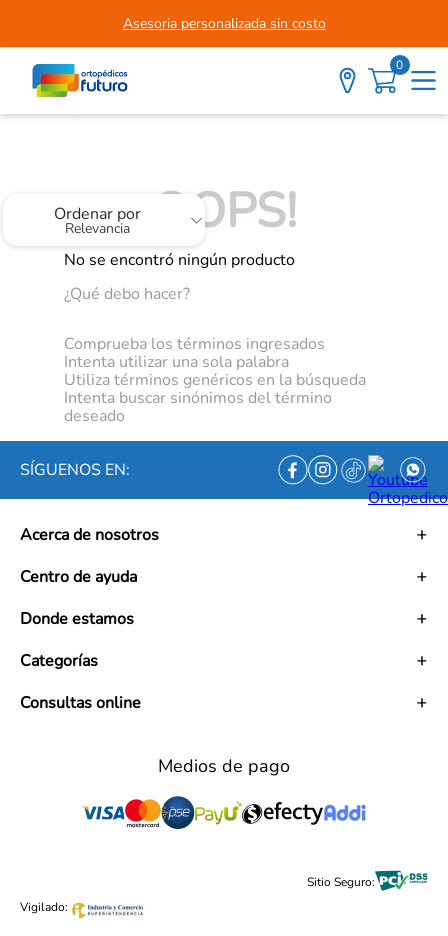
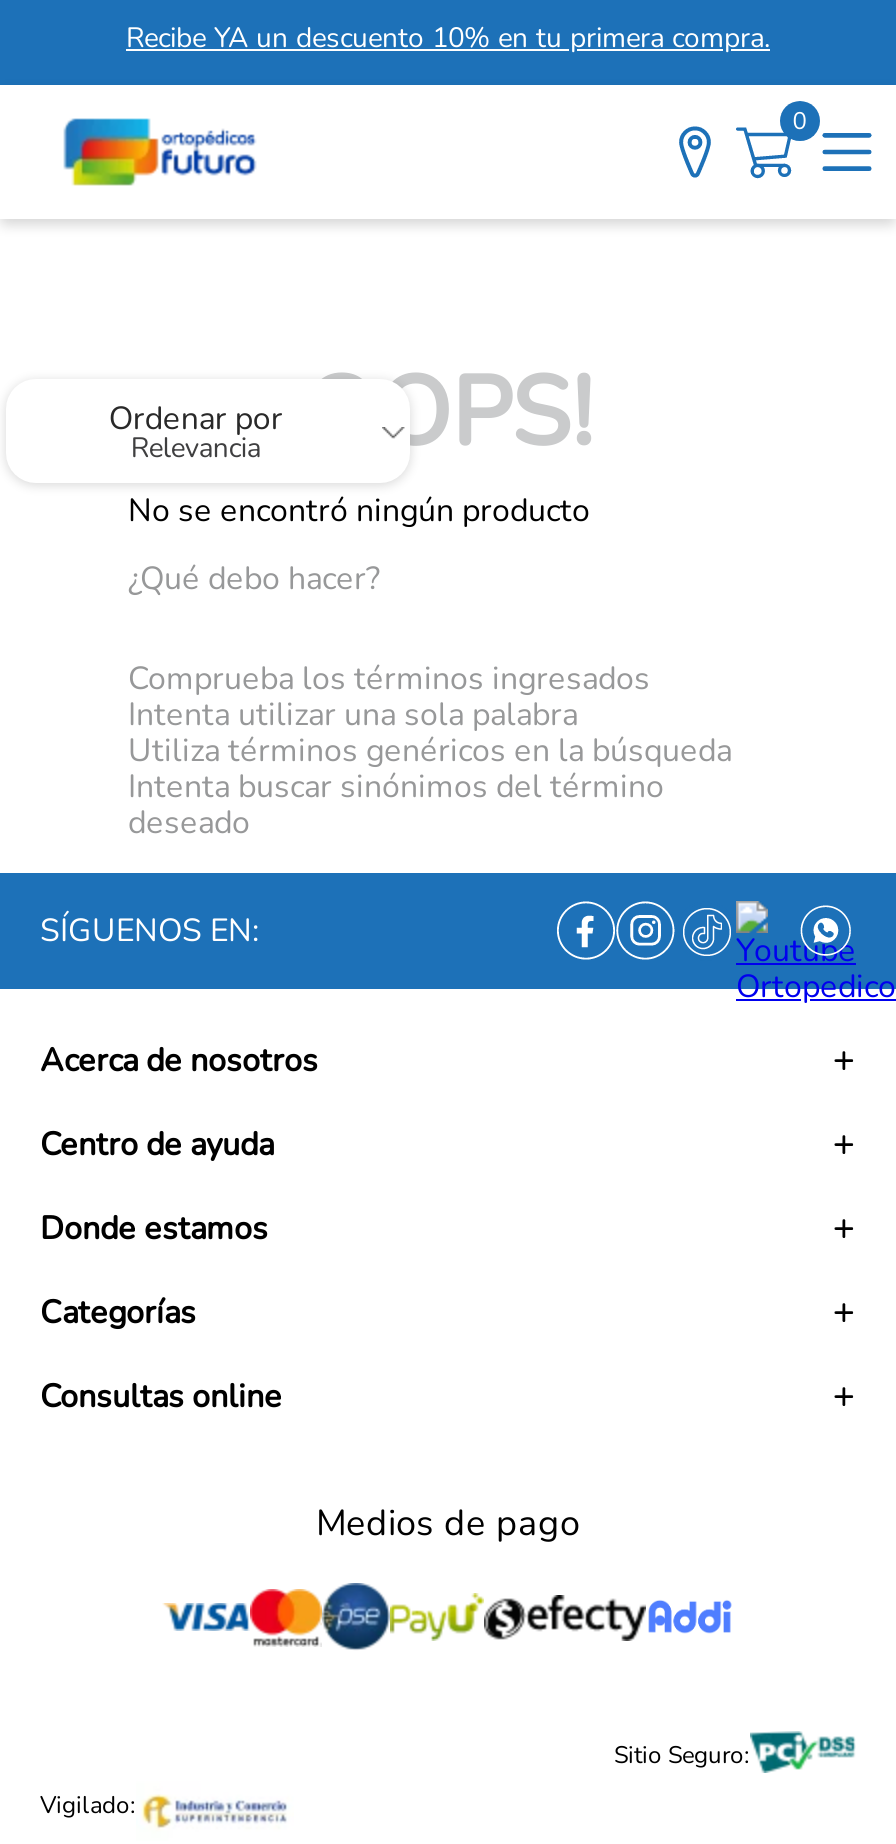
- Asesoria personalizada sin costo
+ Recibe YA un descuento 10% en tu primera compra.
